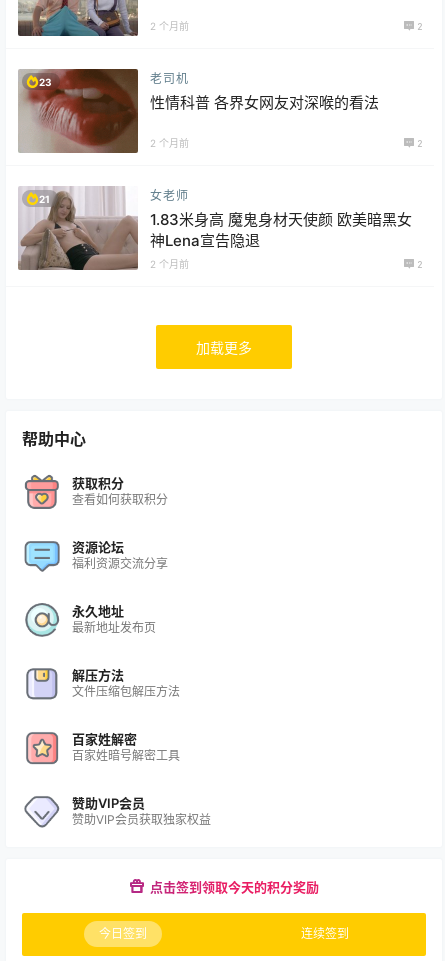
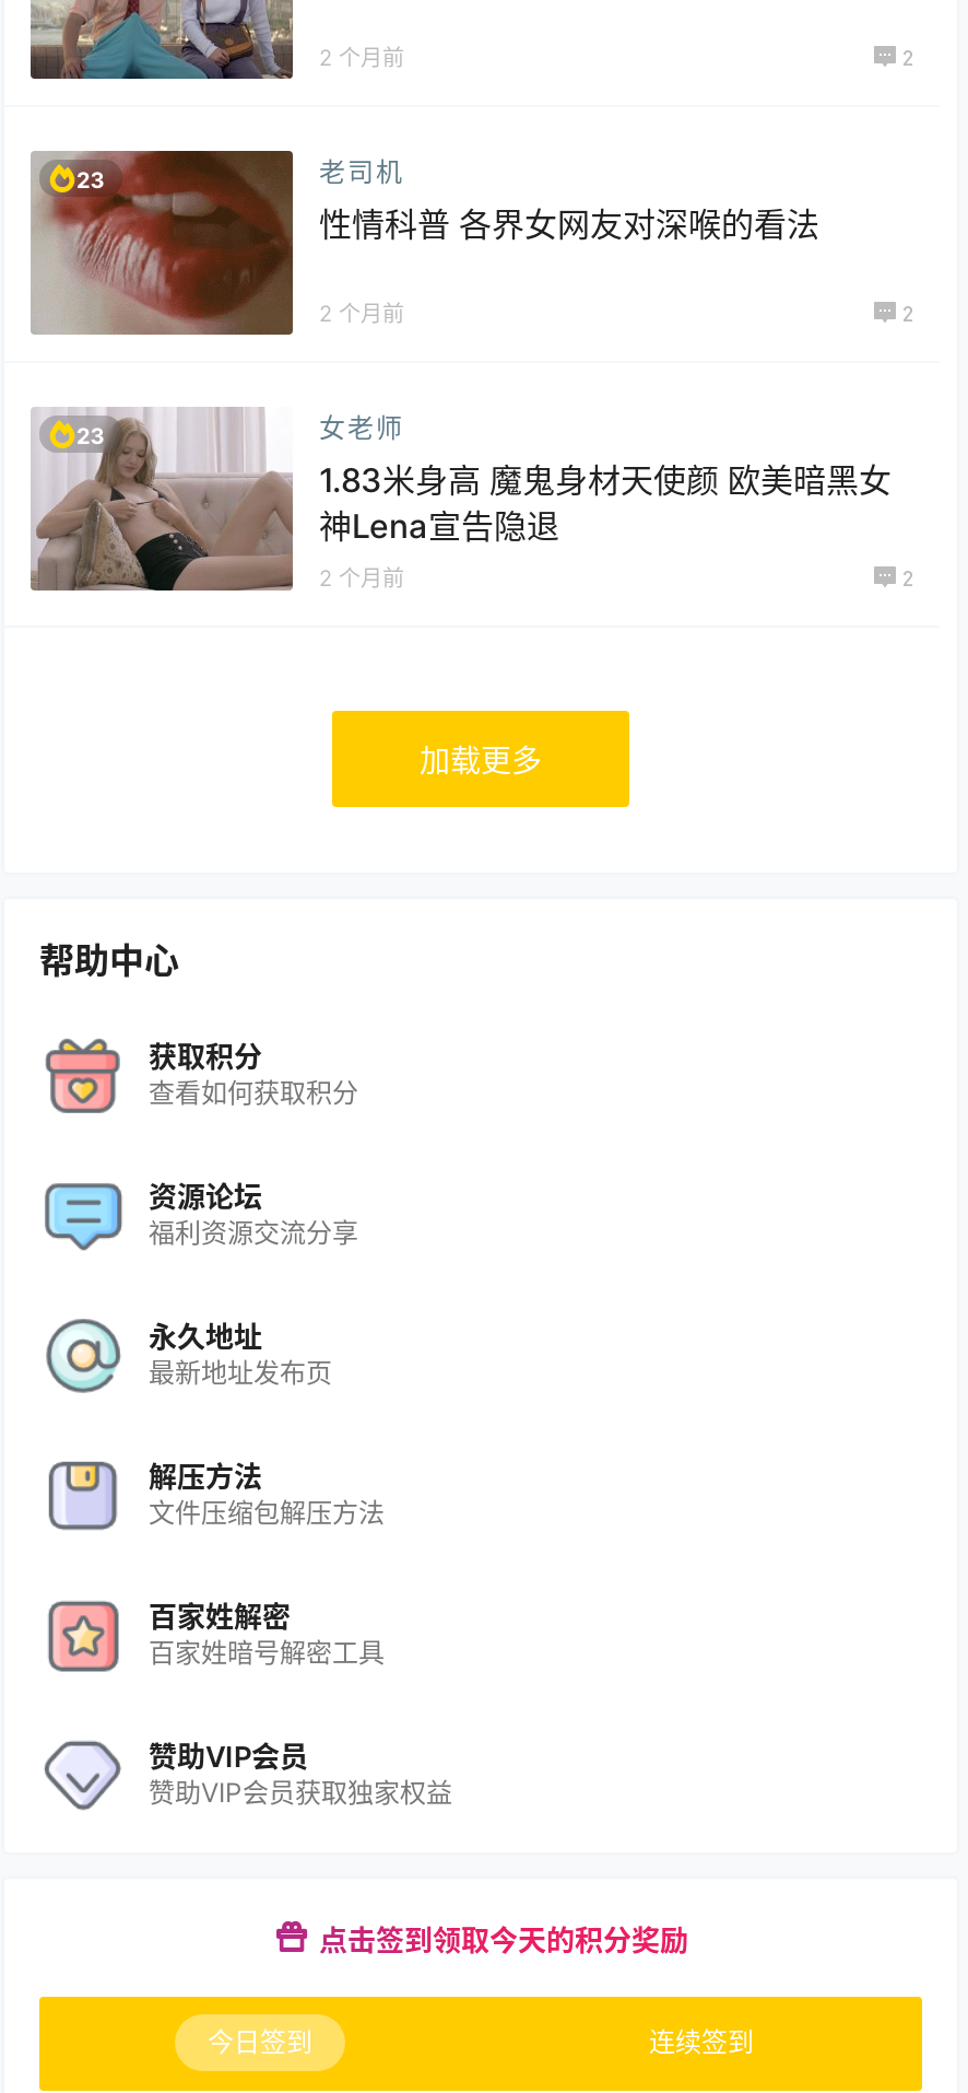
- 21
+ 23
